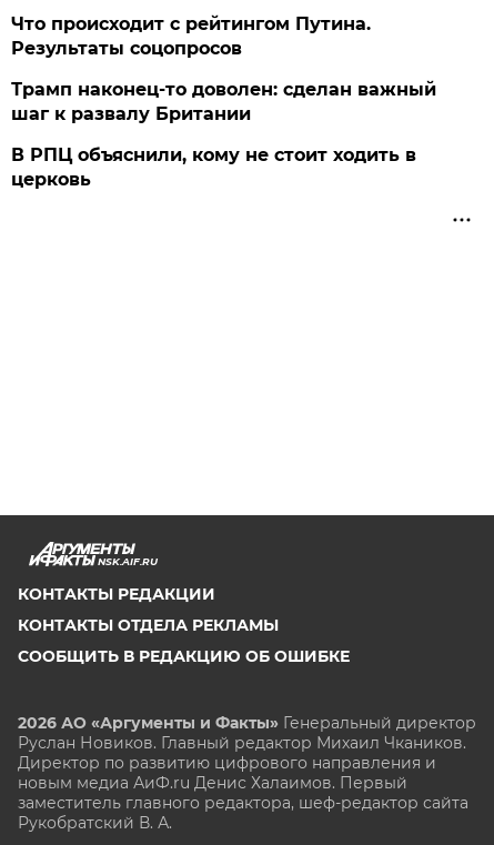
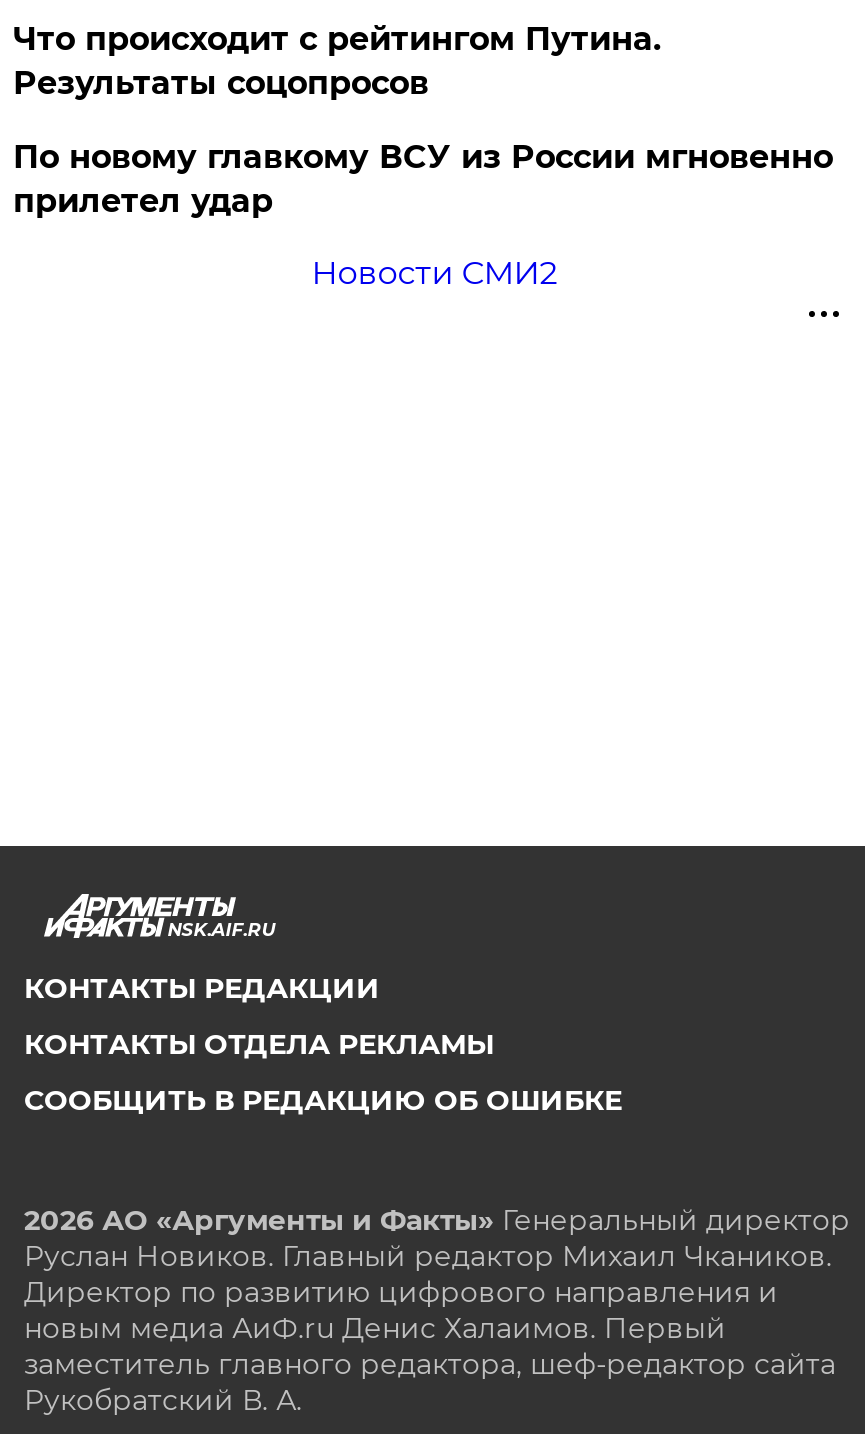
- Трамп наконец-то доволен: сделан важный
- шаг к развалу Британии
+ По новому главкому ВСУ из России мгновенно
+ прилетел удар

- В РПЦ объяснили, кому не стоит ходить в
- церковь
+ Новости СМИ2
